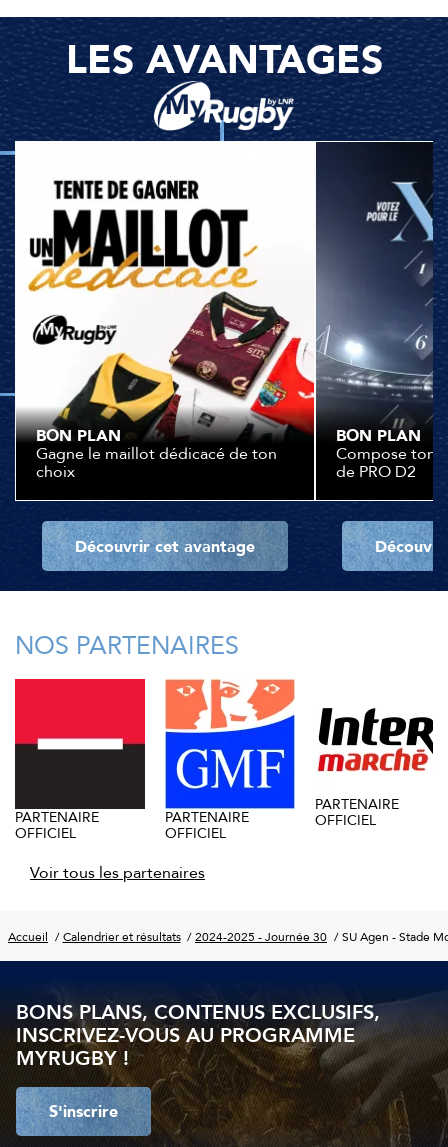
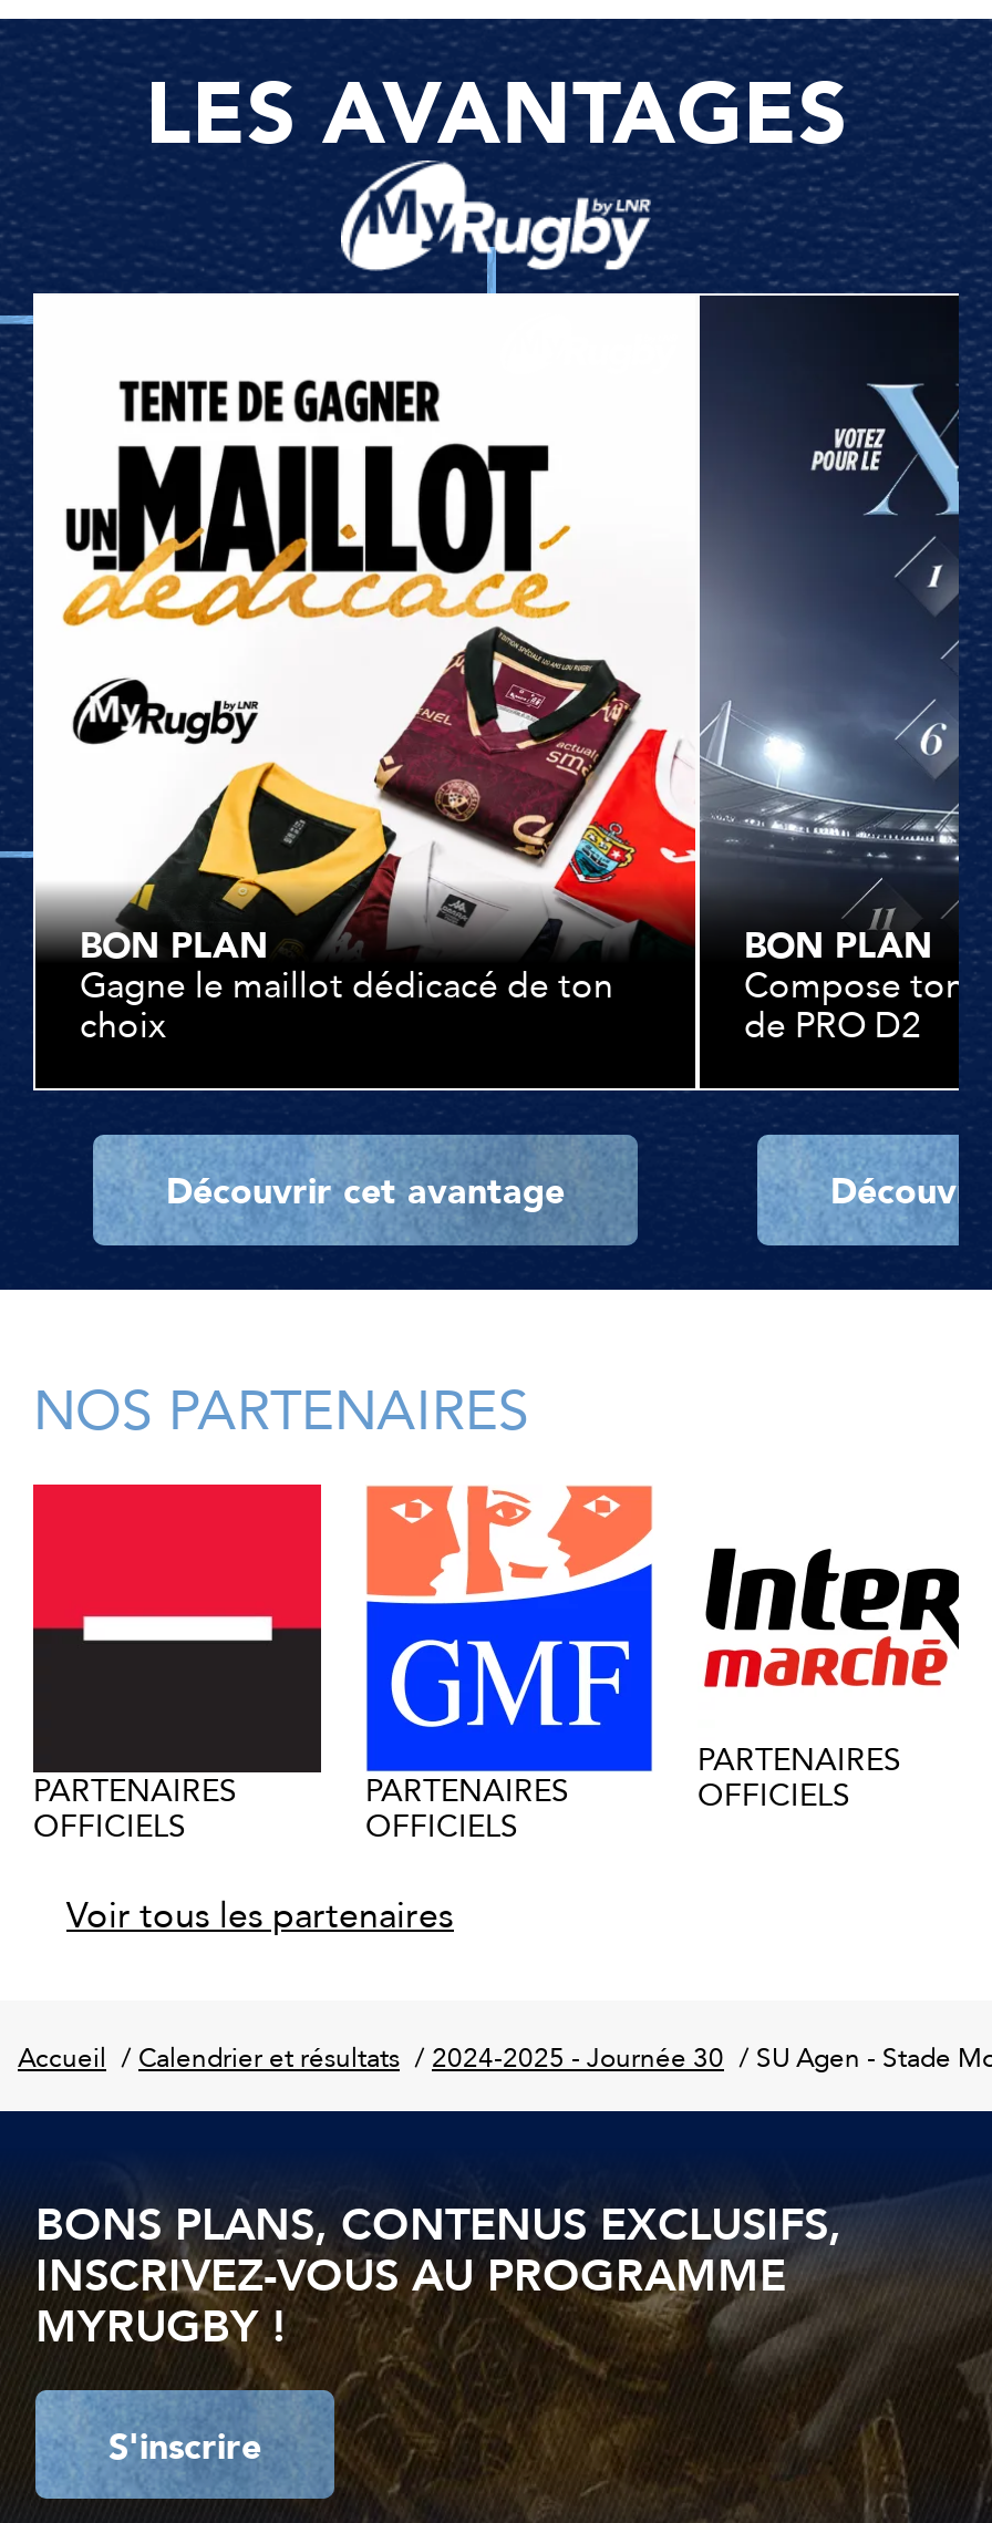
- PARTENAIRE
- OFFICIEL
+ PARTENAIRES
+ OFFICIELS

- PARTENAIRE
- OFFICIEL
+ PARTENAIRES
+ OFFICIELS

- PARTENAIRE
- OFFICIEL
+ PARTENAIRES
+ OFFICIELS
